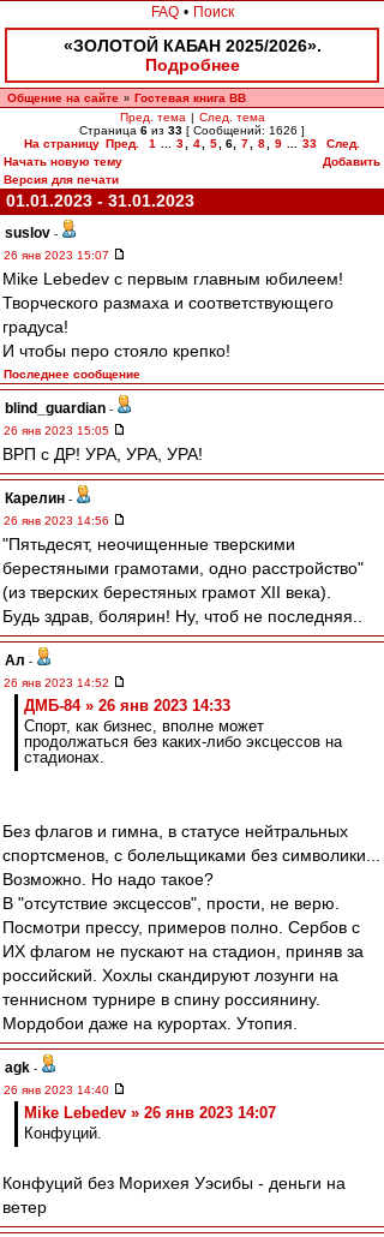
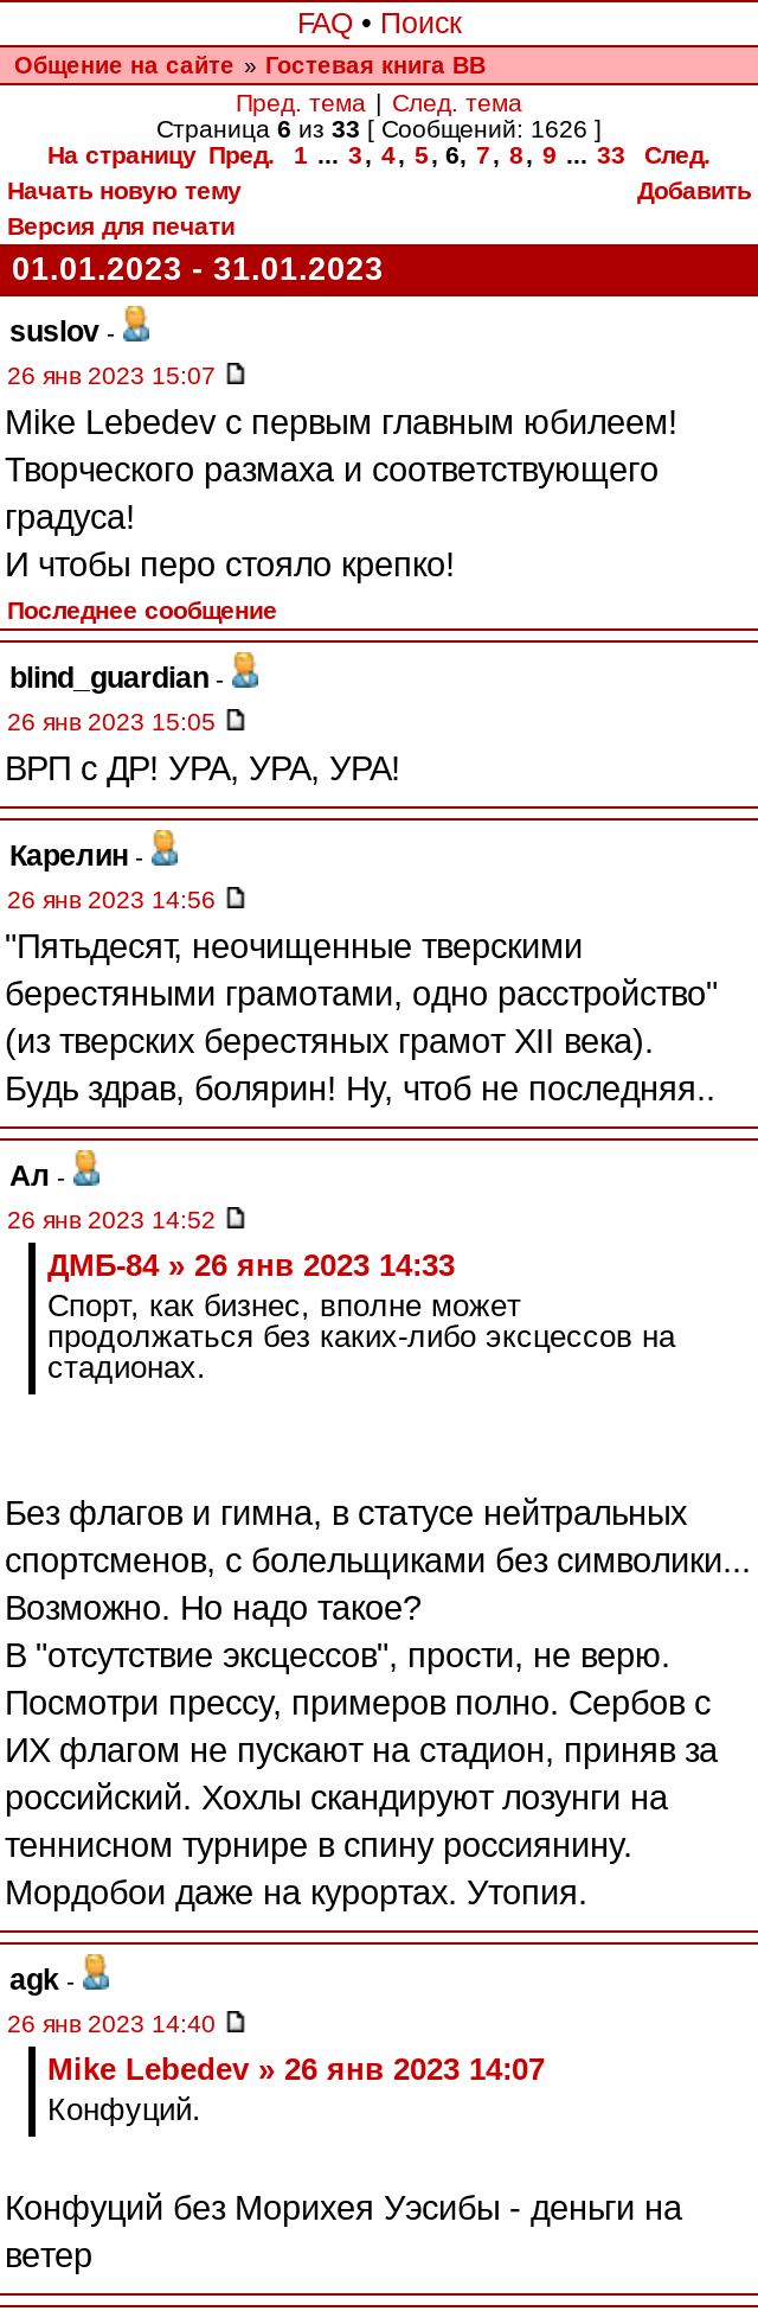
- «ЗОЛОТОЙ КАБАН 2025/2026».
- Подробнее
